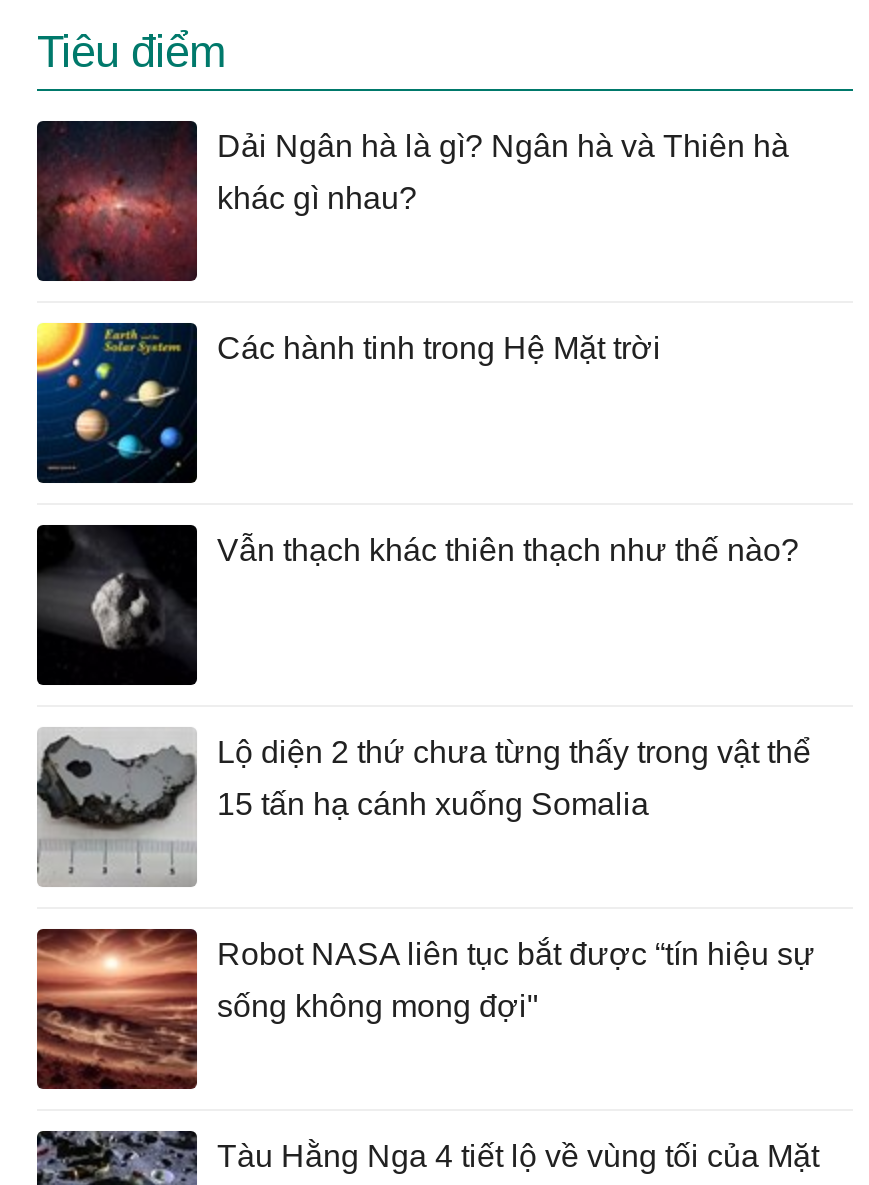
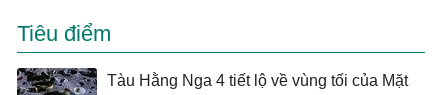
- [image]
- Dải Ngân hà là gì? Ngân hà và Thiên hà
- khác gì nhau?

- [image]
- Các hành tinh trong Hệ Mặt trời

- [image]
- Vẫn thạch khác thiên thạch như thế nào?

- [image]
- Lộ diện 2 thứ chưa từng thấy trong vật thể
- 15 tấn hạ cánh xuống Somalia

- [image]
- Robot NASA liên tục bắt được “tín hiệu sự
- sống không mong đợi"
